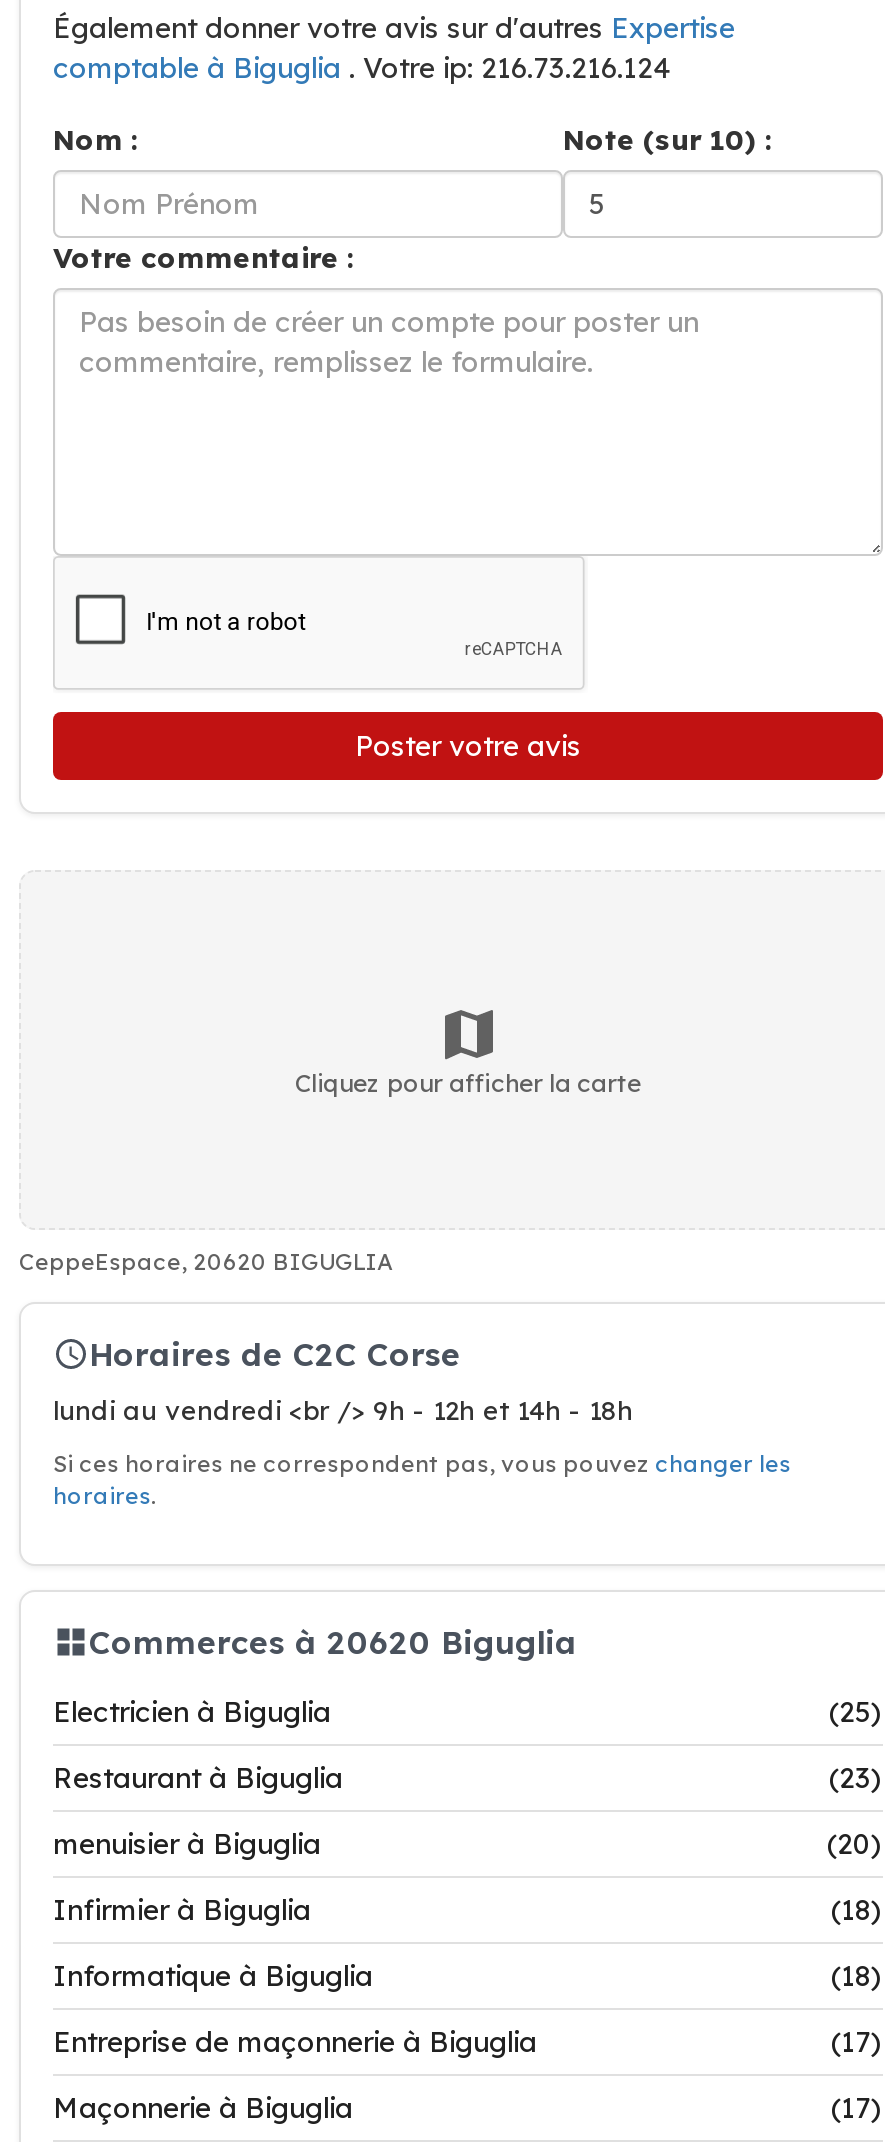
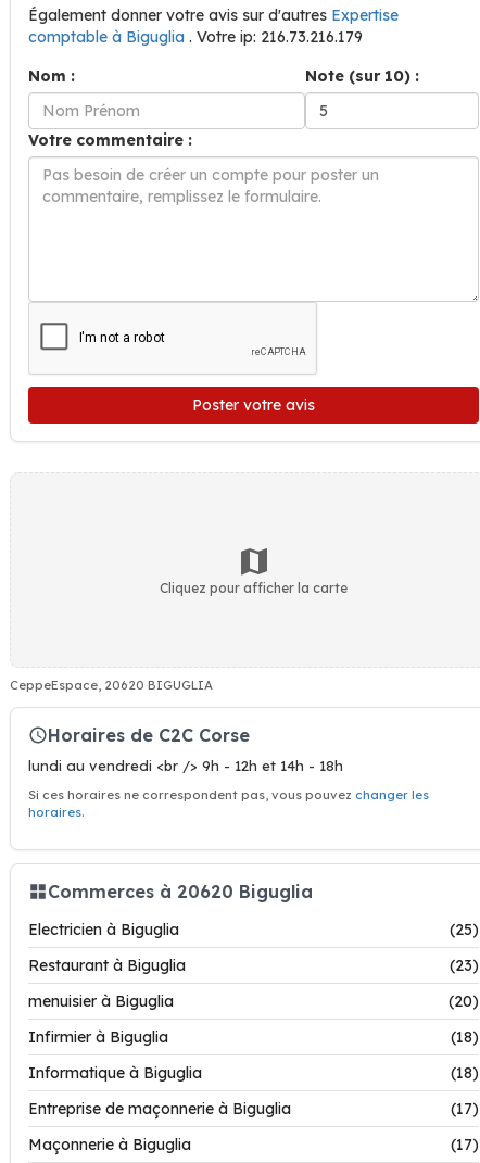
- comptable à Biguglia. Votre ip: 216.73.216.124
+ comptable à Biguglia. Votre ip: 216.73.216.179
